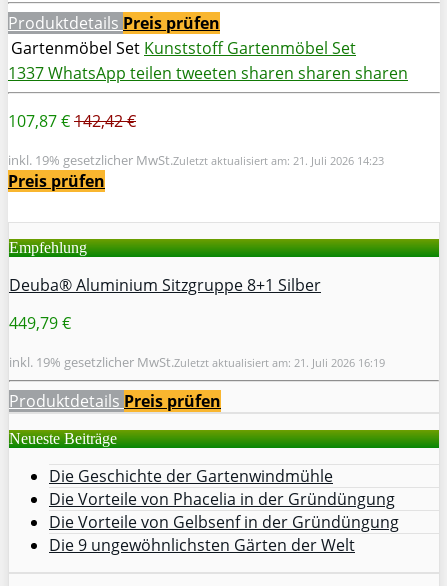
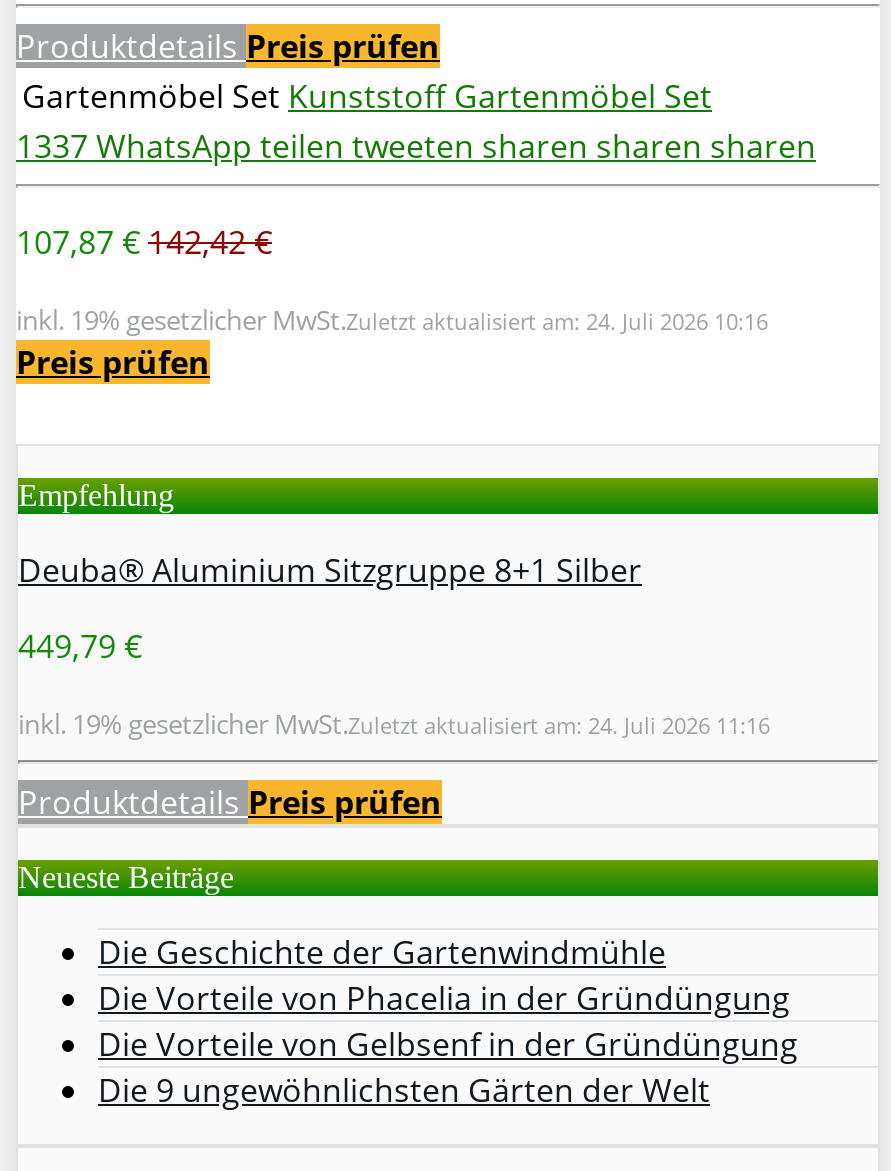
- inkl. 19% gesetzlicher MwSt.Zuletzt aktualisiert am: 21. Juli 2026 14:23
+ inkl. 19% gesetzlicher MwSt.Zuletzt aktualisiert am: 24. Juli 2026 10:16

- inkl. 19% gesetzlicher MwSt.Zuletzt aktualisiert am: 21. Juli 2026 16:19
+ inkl. 19% gesetzlicher MwSt.Zuletzt aktualisiert am: 24. Juli 2026 11:16
